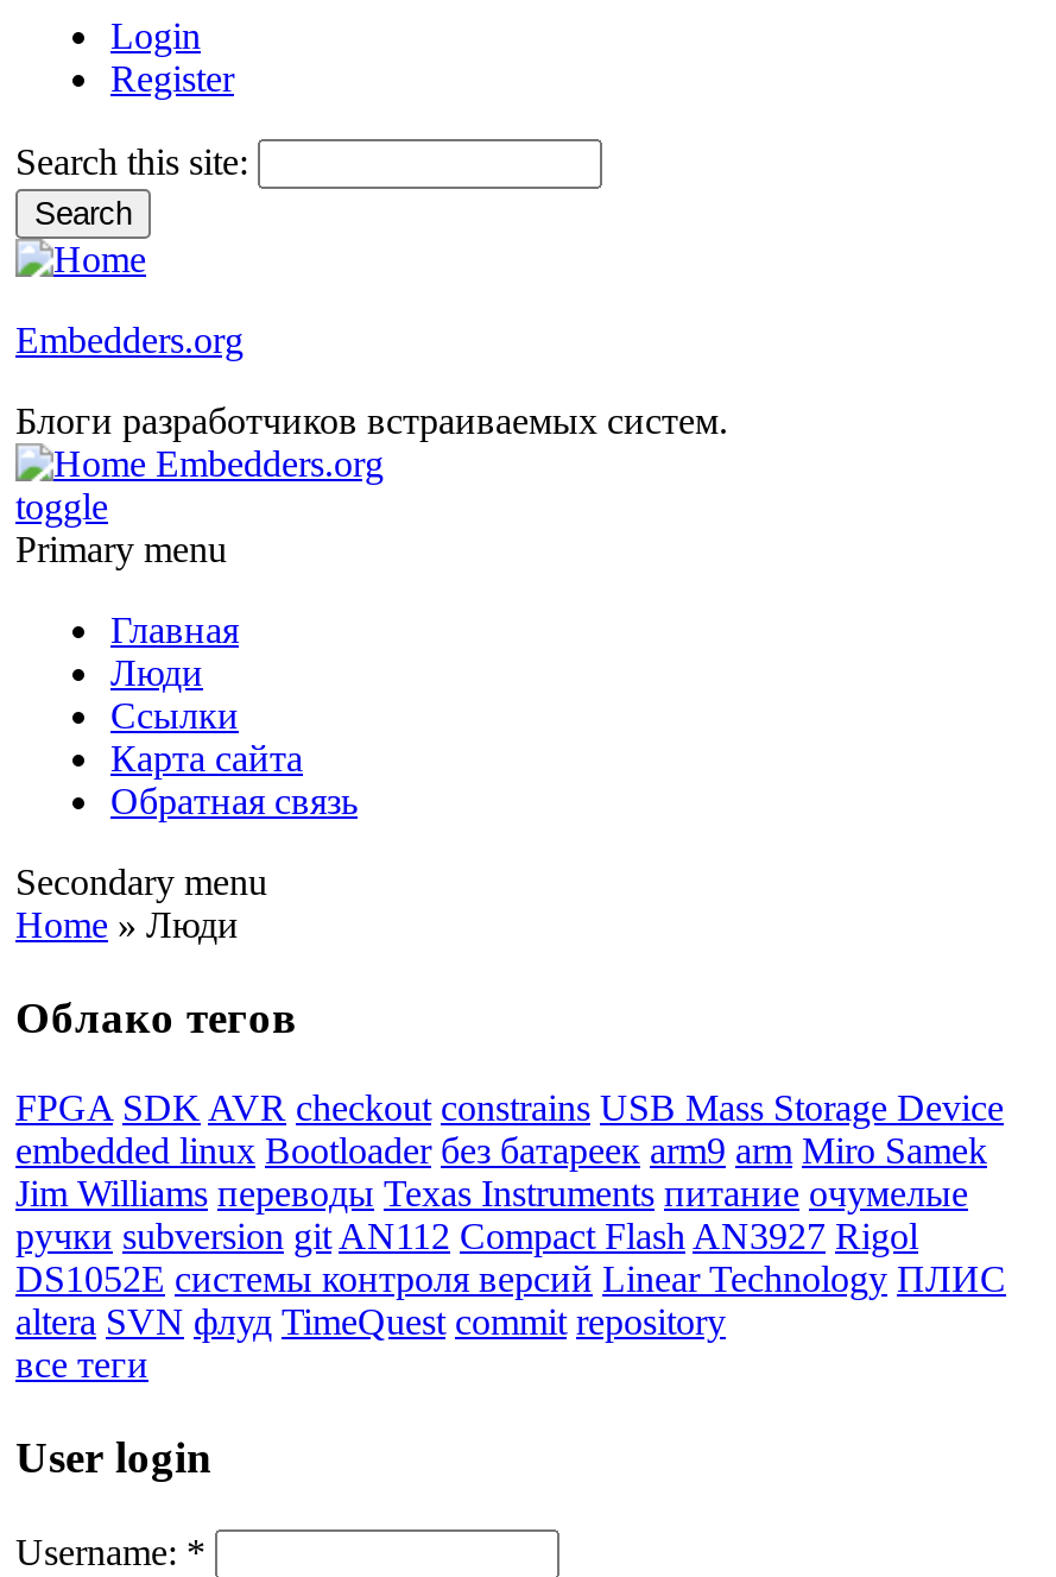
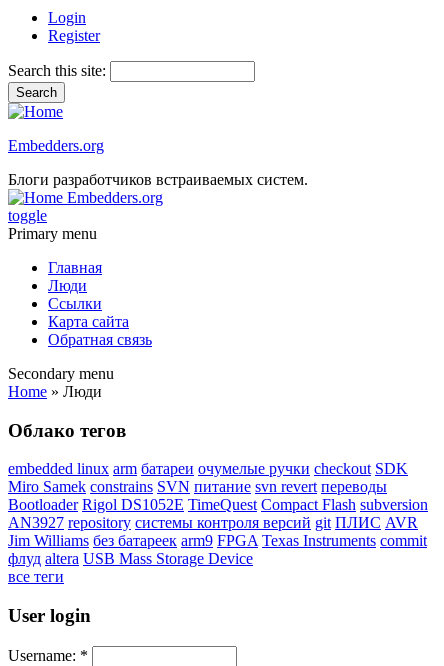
- FPGA SDK AVR checkout constrains USB Mass Storage Device
- embedded linux Bootloader без батареек arm9 arm Miro Samek
- Jim Williams переводы Texas Instruments питание очумелые
- ручки subversion git AN112 Compact Flash AN3927 Rigol
- DS1052E системы контроля версий Linear Technology ПЛИС
- altera SVN флуд TimeQuest commit repository
+ embedded linux arm батареи очумелые ручки checkout SDK
+ Miro Samek constrains SVN питание svn revert переводы
+ Bootloader Rigol DS1052E TimeQuest Compact Flash subversion
+ AN3927 repository системы контроля версий git ПЛИС AVR
+ Jim Williams без батареек arm9 FPGA Texas Instruments commit
+ флуд altera USB Mass Storage Device
